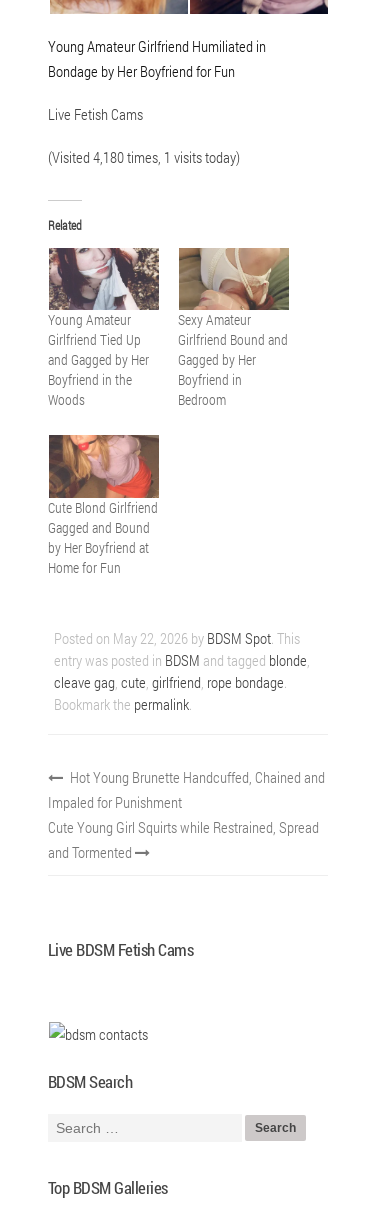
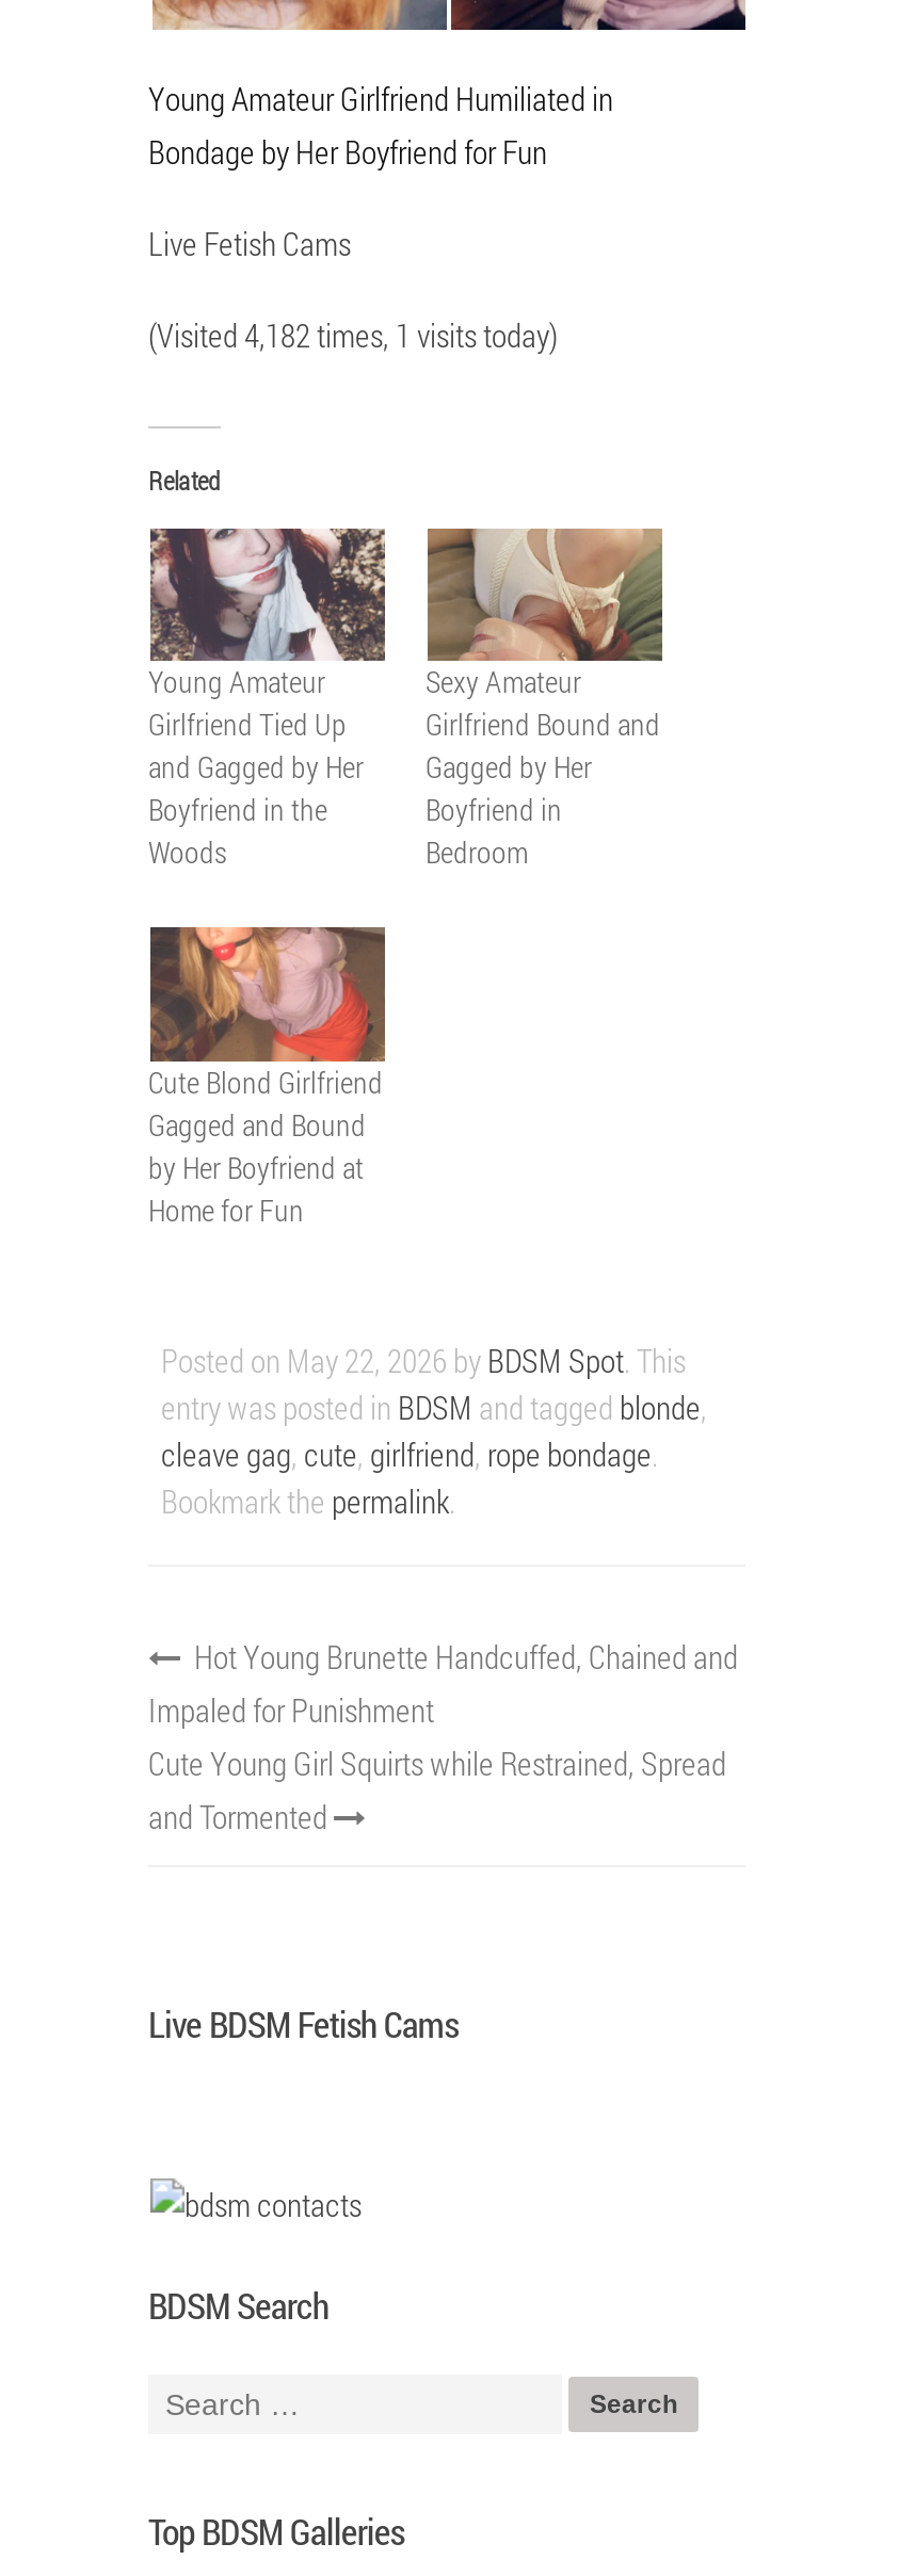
- (Visited 4,180 times, 1 visits today)
+ (Visited 4,182 times, 1 visits today)
